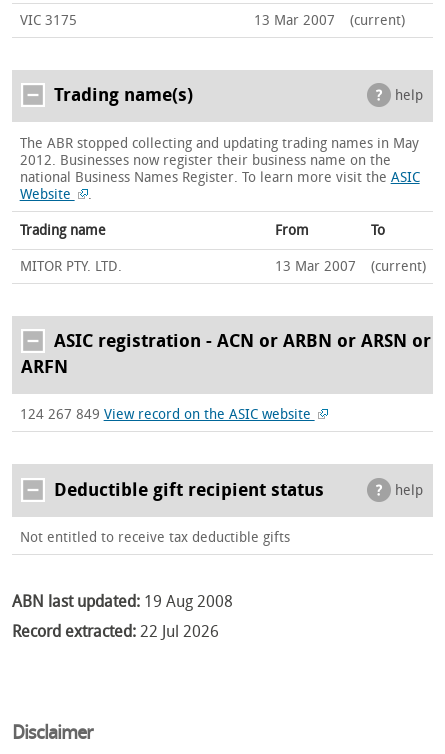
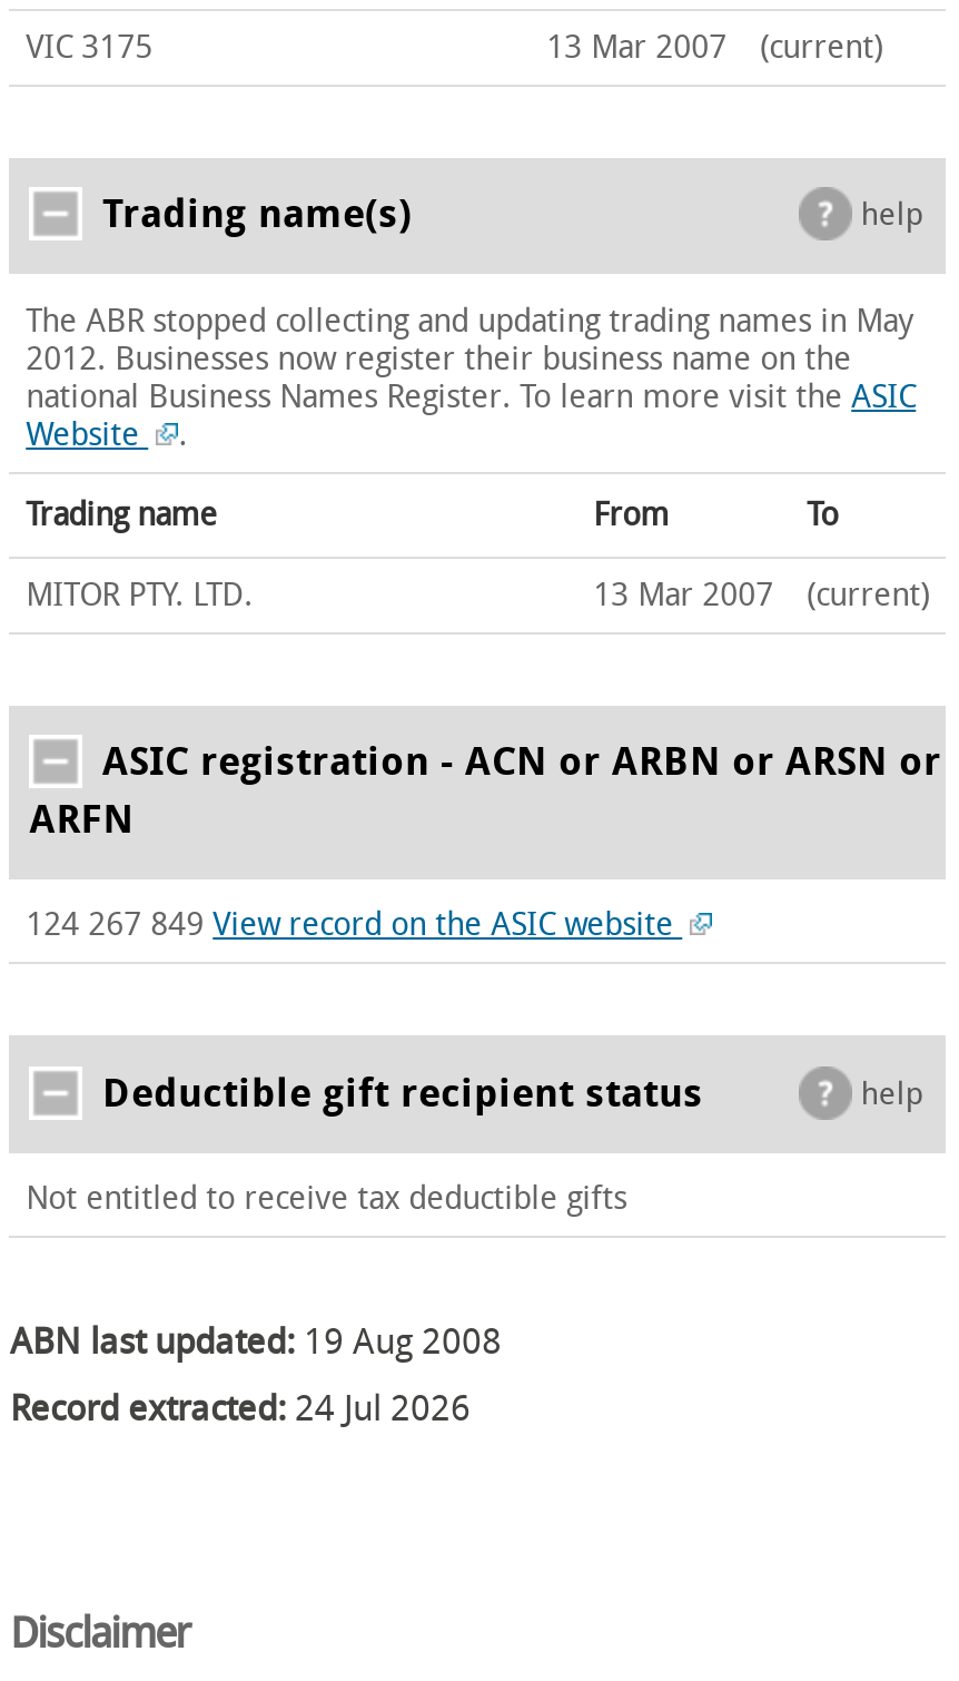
- Record extracted: 22 Jul 2026
+ Record extracted: 24 Jul 2026
